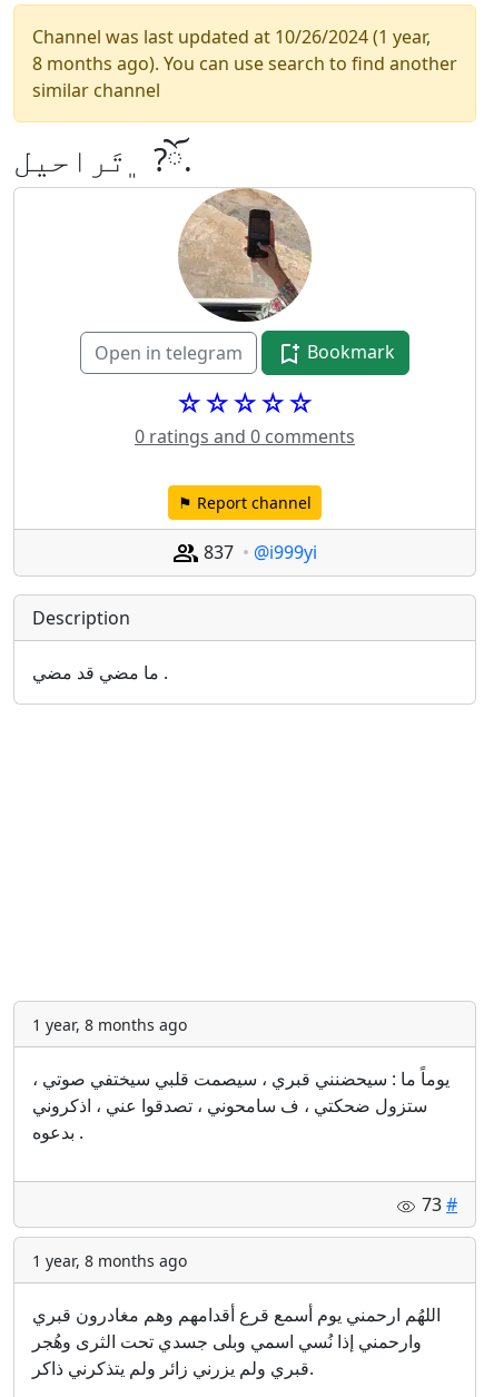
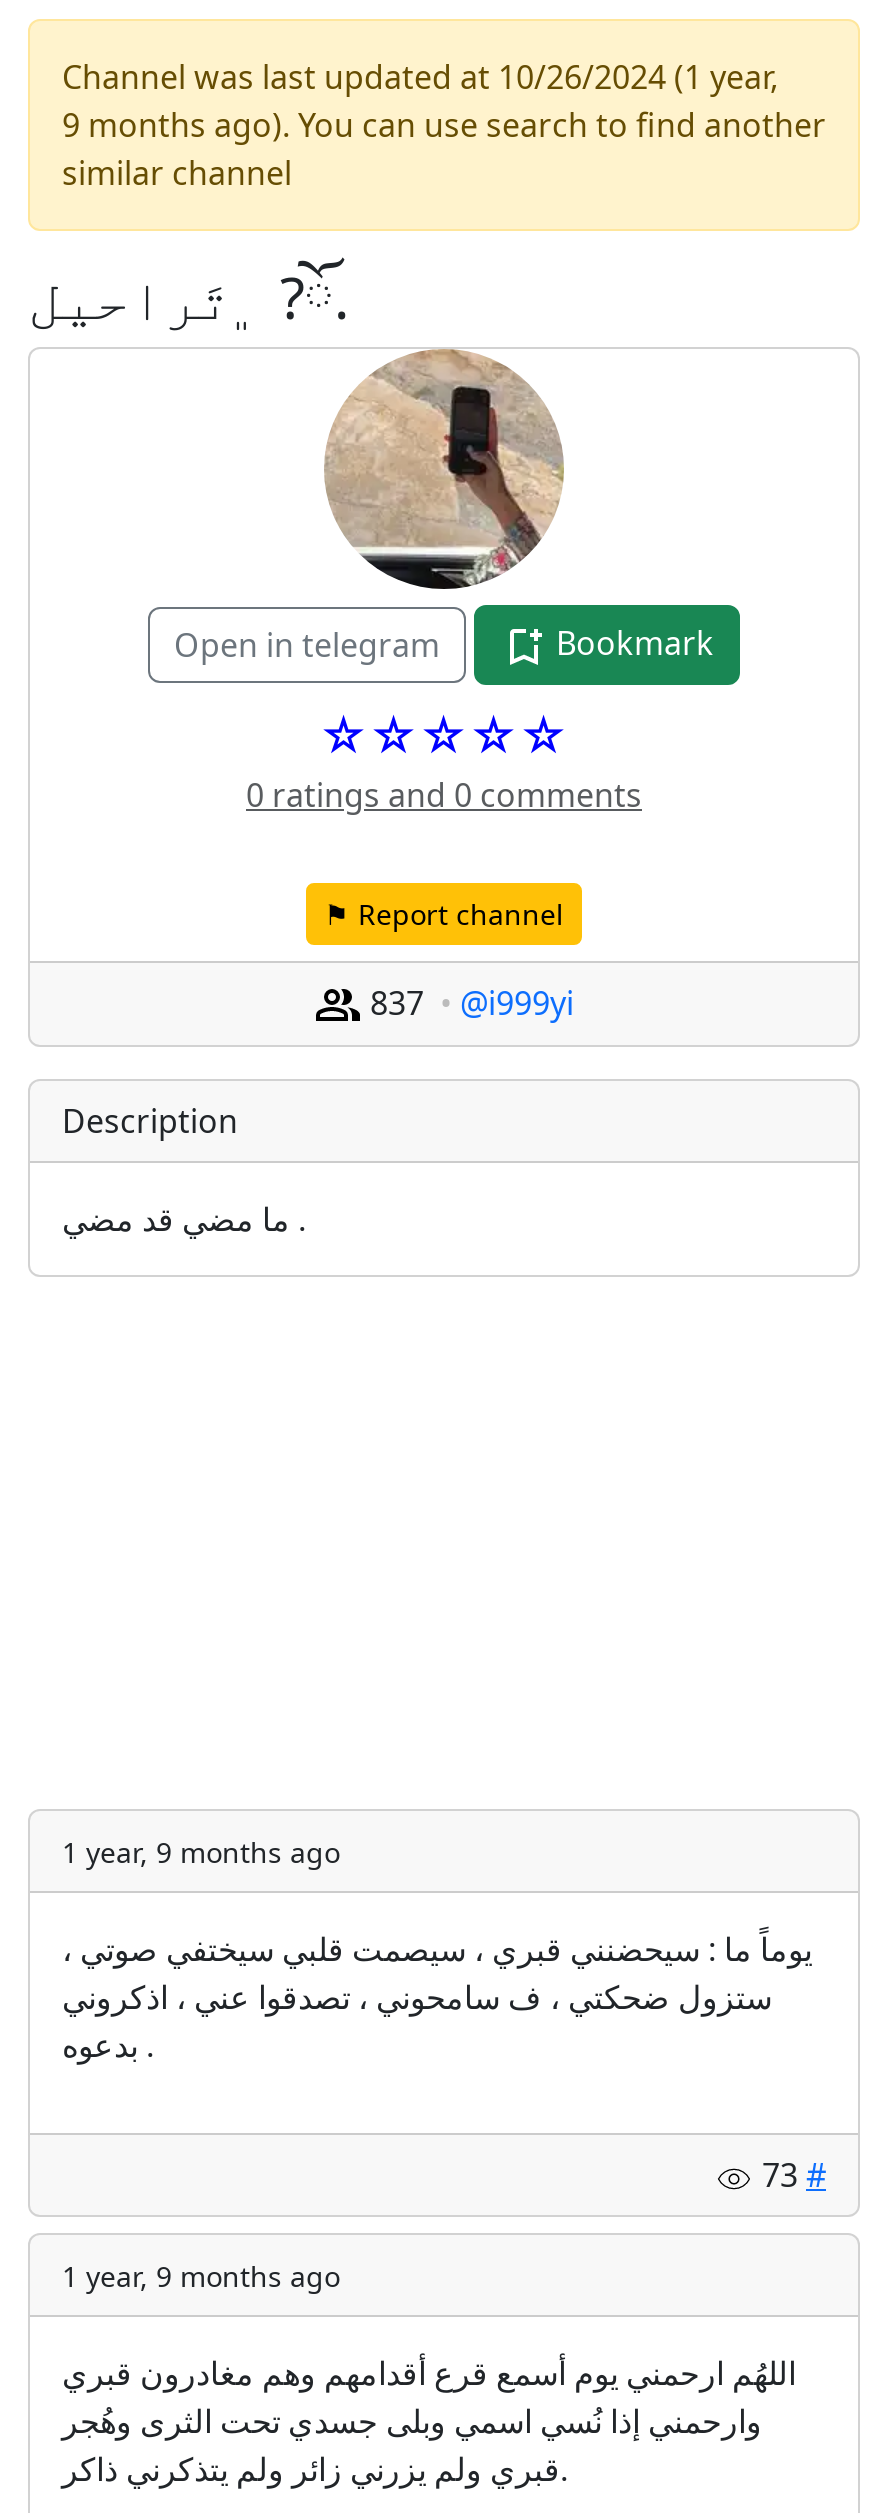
- 8 months ago). You can use search to find another
+ 9 months ago). You can use search to find another

- 1 year, 8 months ago
+ 1 year, 9 months ago

- 1 year, 8 months ago
+ 1 year, 9 months ago
